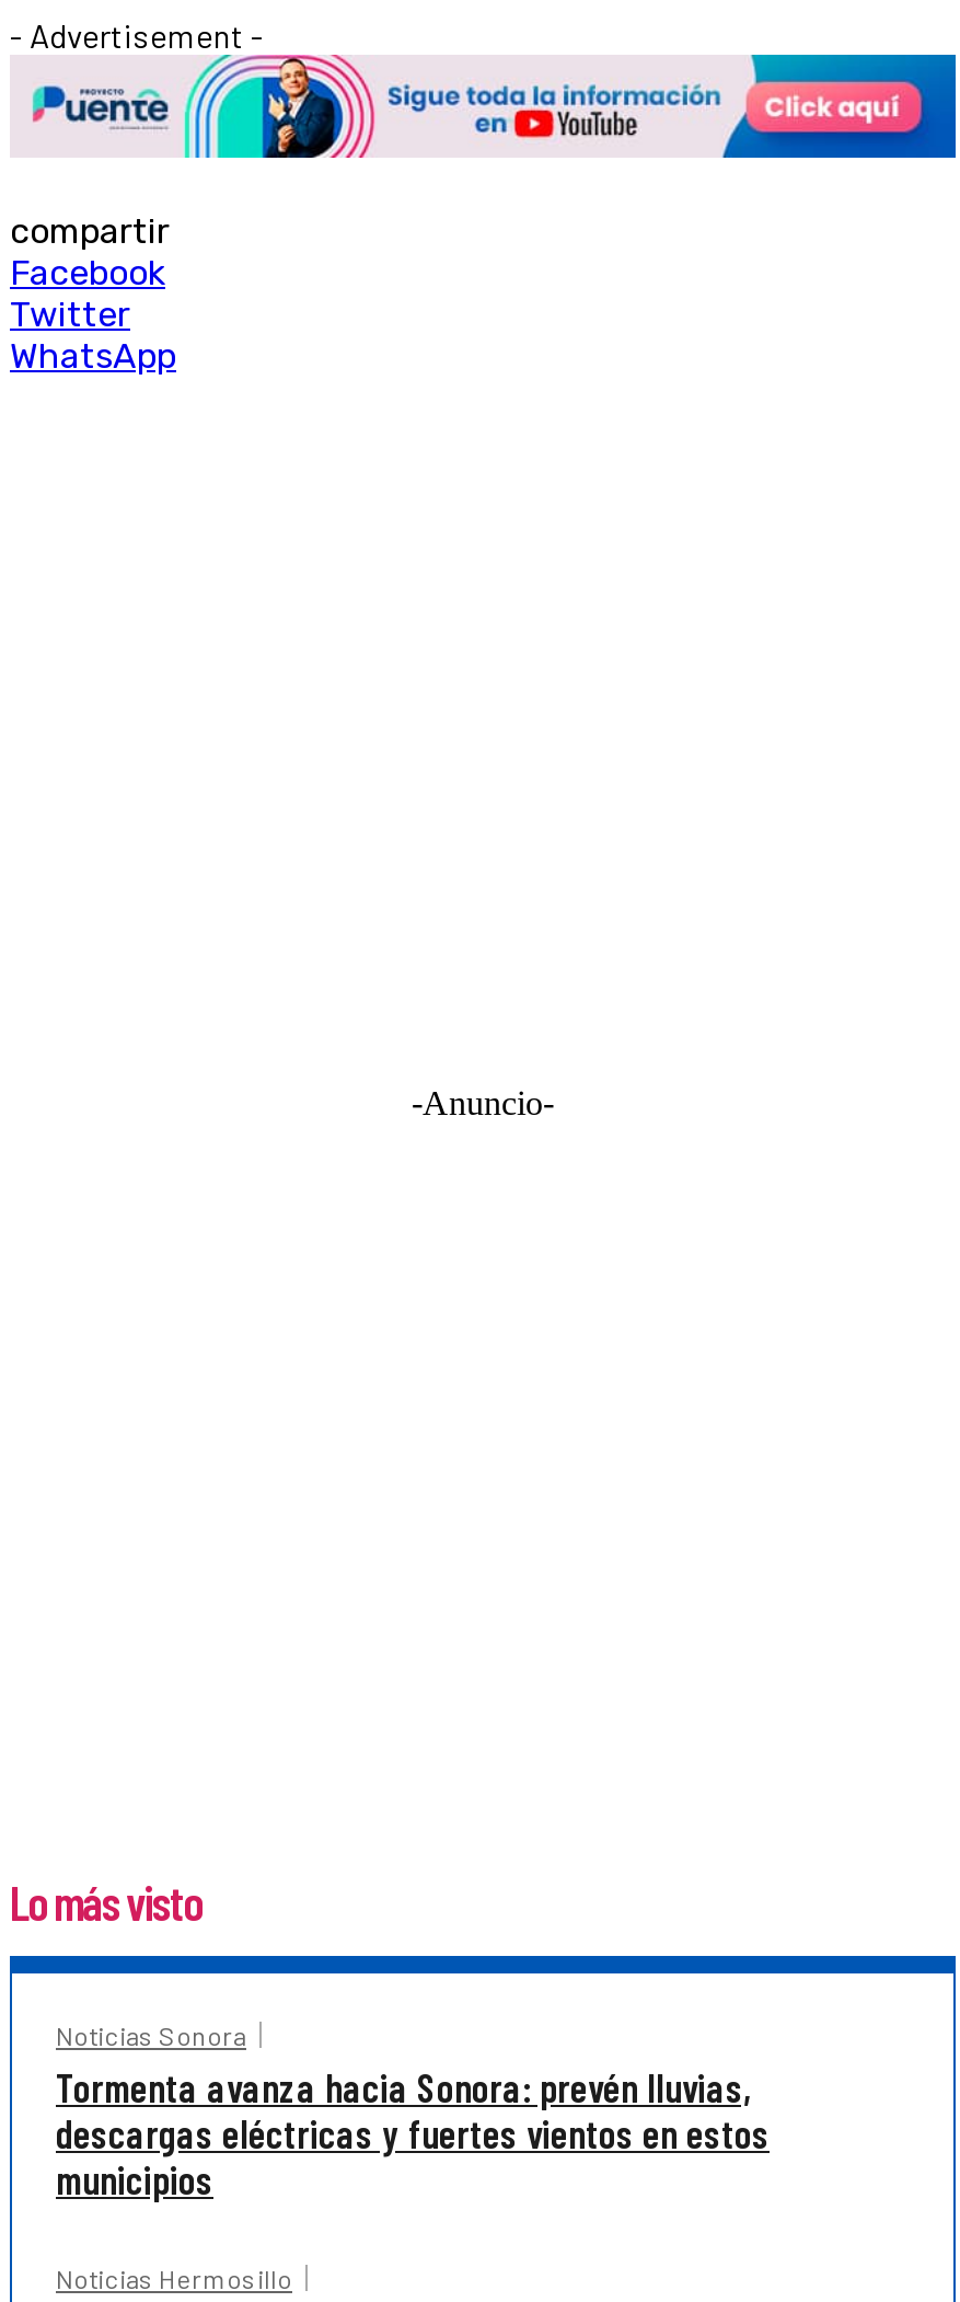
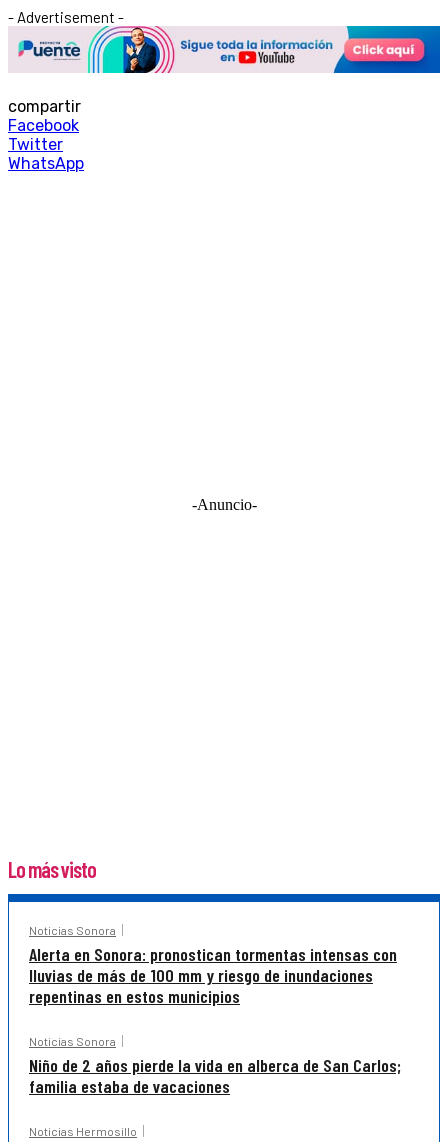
- Tormenta avanza hacia Sonora: prevén lluvias,
- descargas eléctricas y fuertes vientos en estos
- municipios
+ Alerta en Sonora: pronostican tormentas intensas con
+ lluvias de más de 100 mm y riesgo de inundaciones
+ repentinas en estos municipios
+ Noticias Sonora
+ Niño de 2 años pierde la vida en alberca de San Carlos;
+ familia estaba de vacaciones
